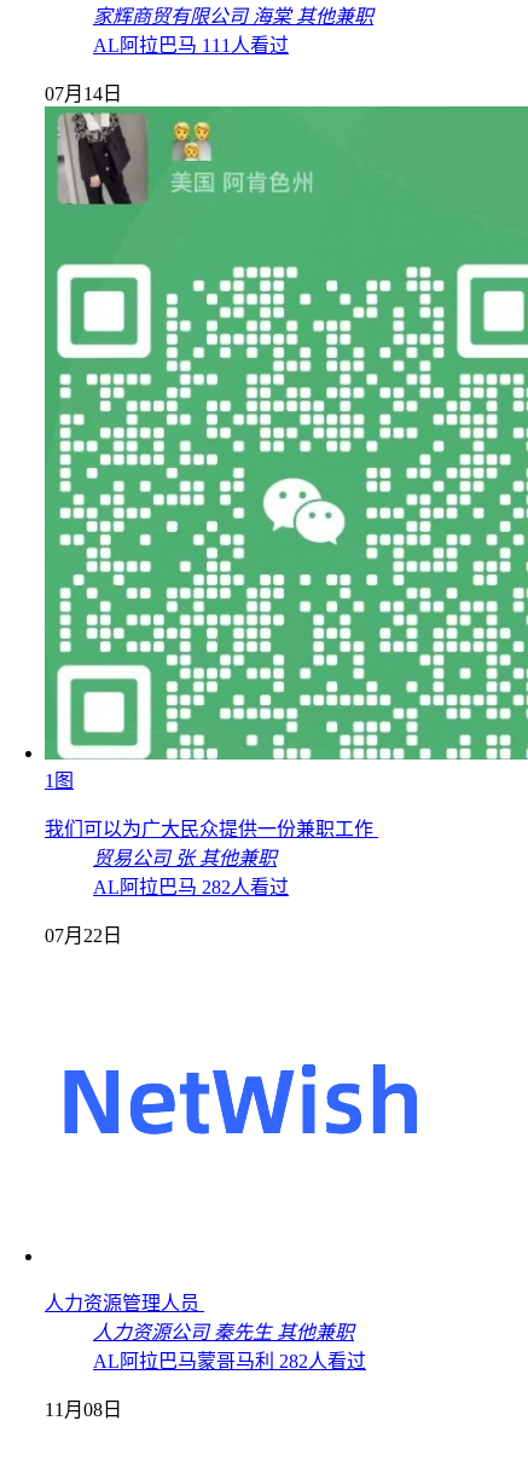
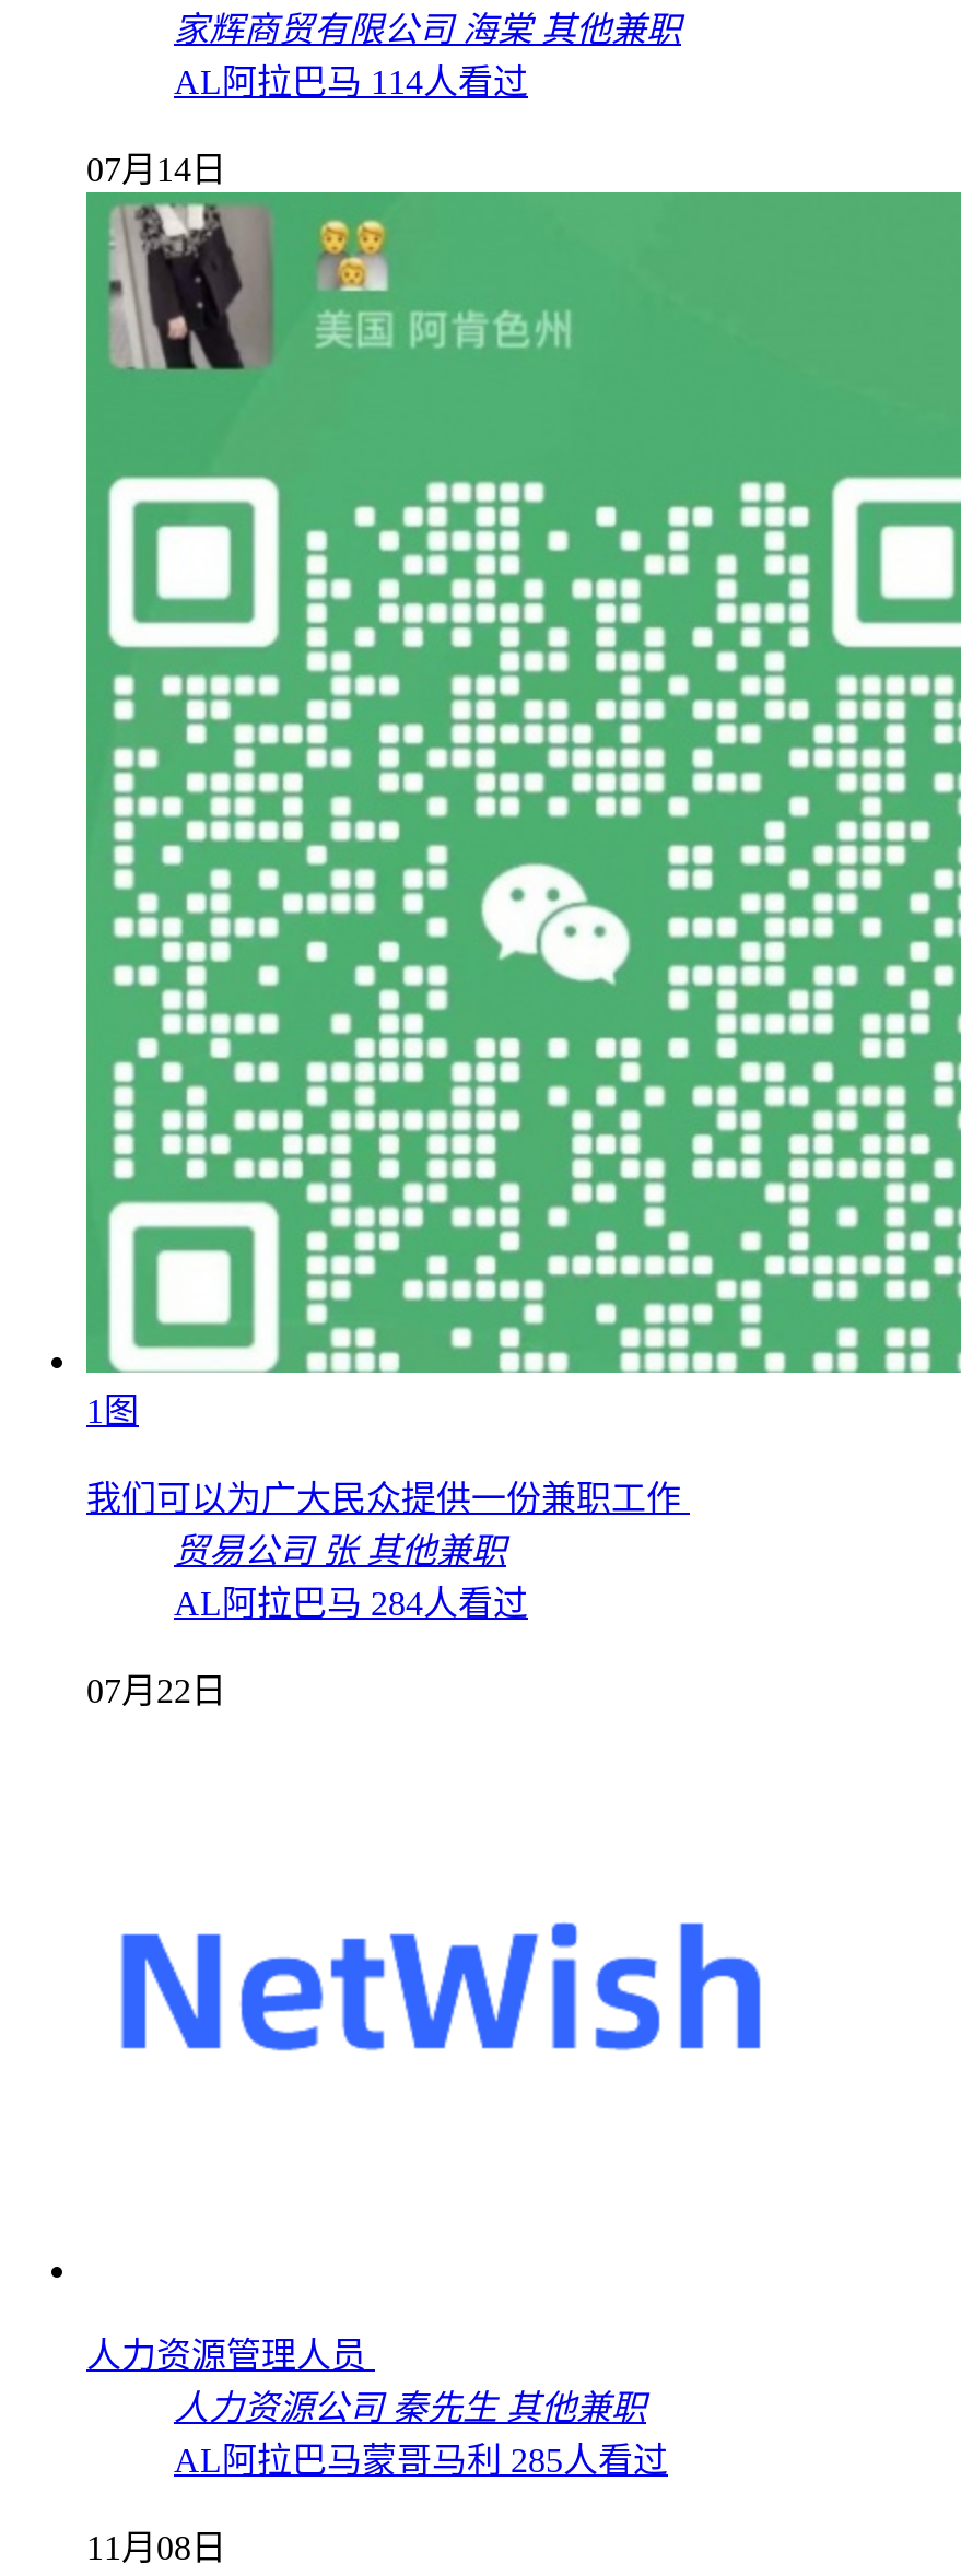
- AL阿拉巴马 111人看过
+ AL阿拉巴马 114人看过

- AL阿拉巴马 282人看过
+ AL阿拉巴马 284人看过

- AL阿拉巴马蒙哥马利 282人看过
+ AL阿拉巴马蒙哥马利 285人看过
